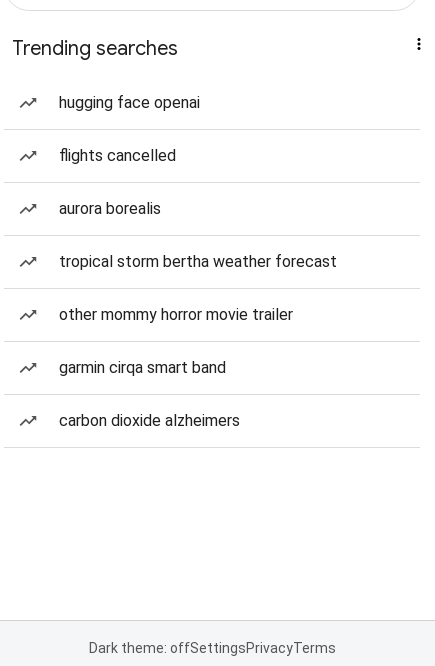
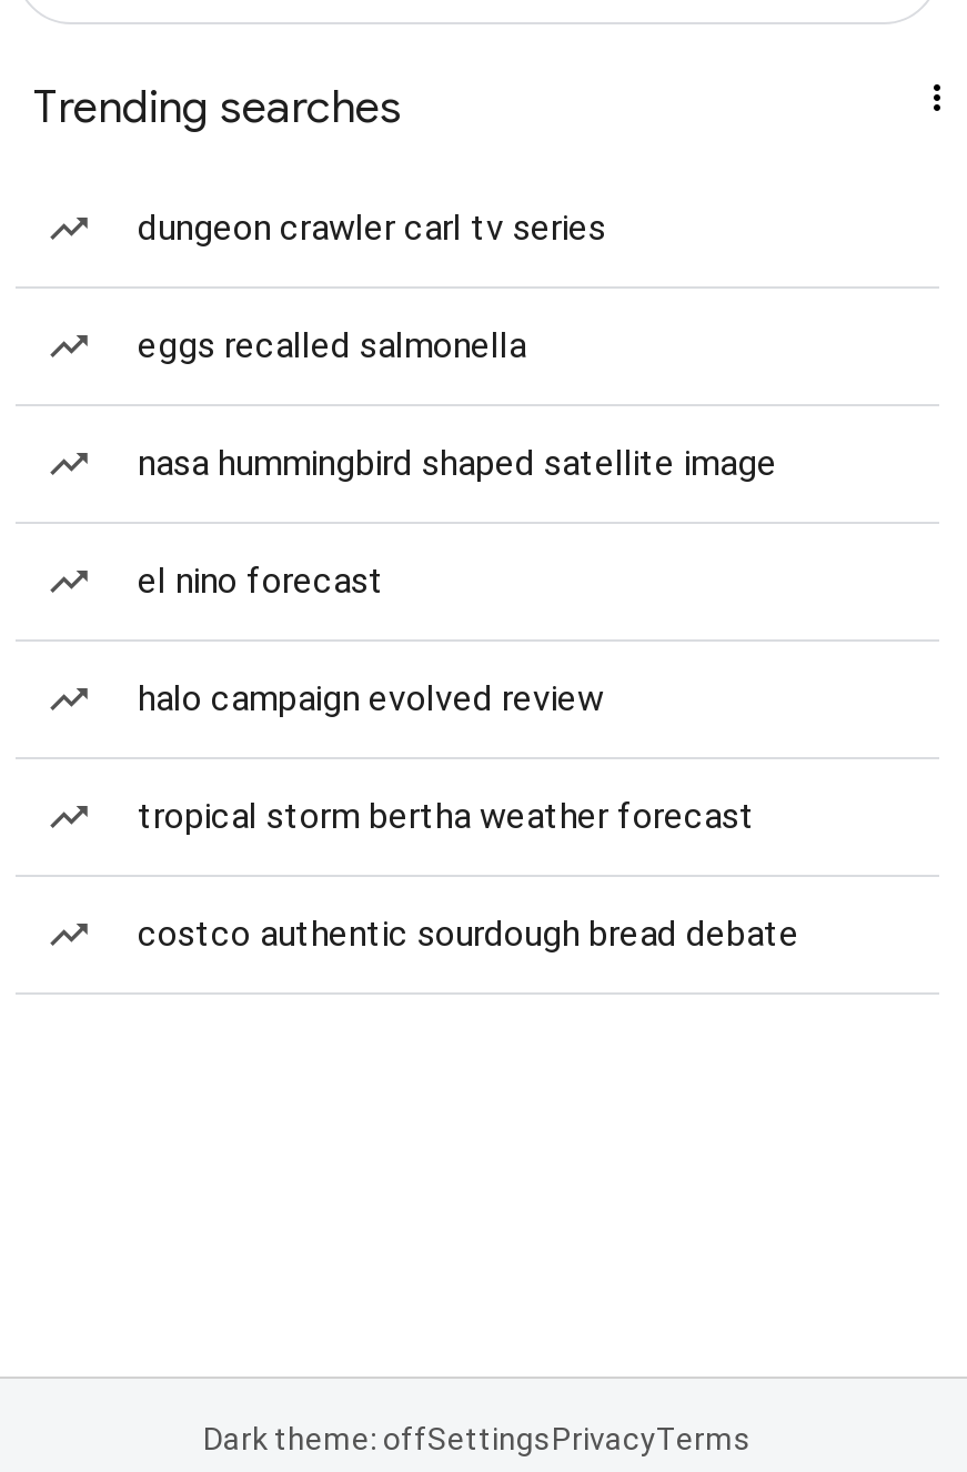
- hugging face openai
- flights cancelled
- aurora borealis
+ dungeon crawler carl tv series
+ eggs recalled salmonella
+ nasa hummingbird shaped satellite image
+ el nino forecast
+ halo campaign evolved review

moved down: tropical storm bertha weather forecast

- other mommy horror movie trailer
- garmin cirqa smart band
- carbon dioxide alzheimers
+ costco authentic sourdough bread debate
